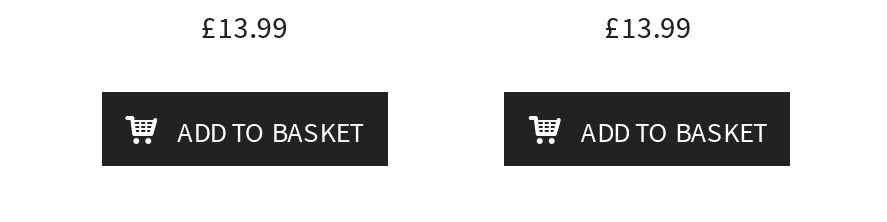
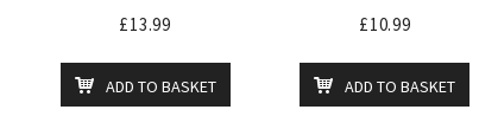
- £13.99
+ £10.99
